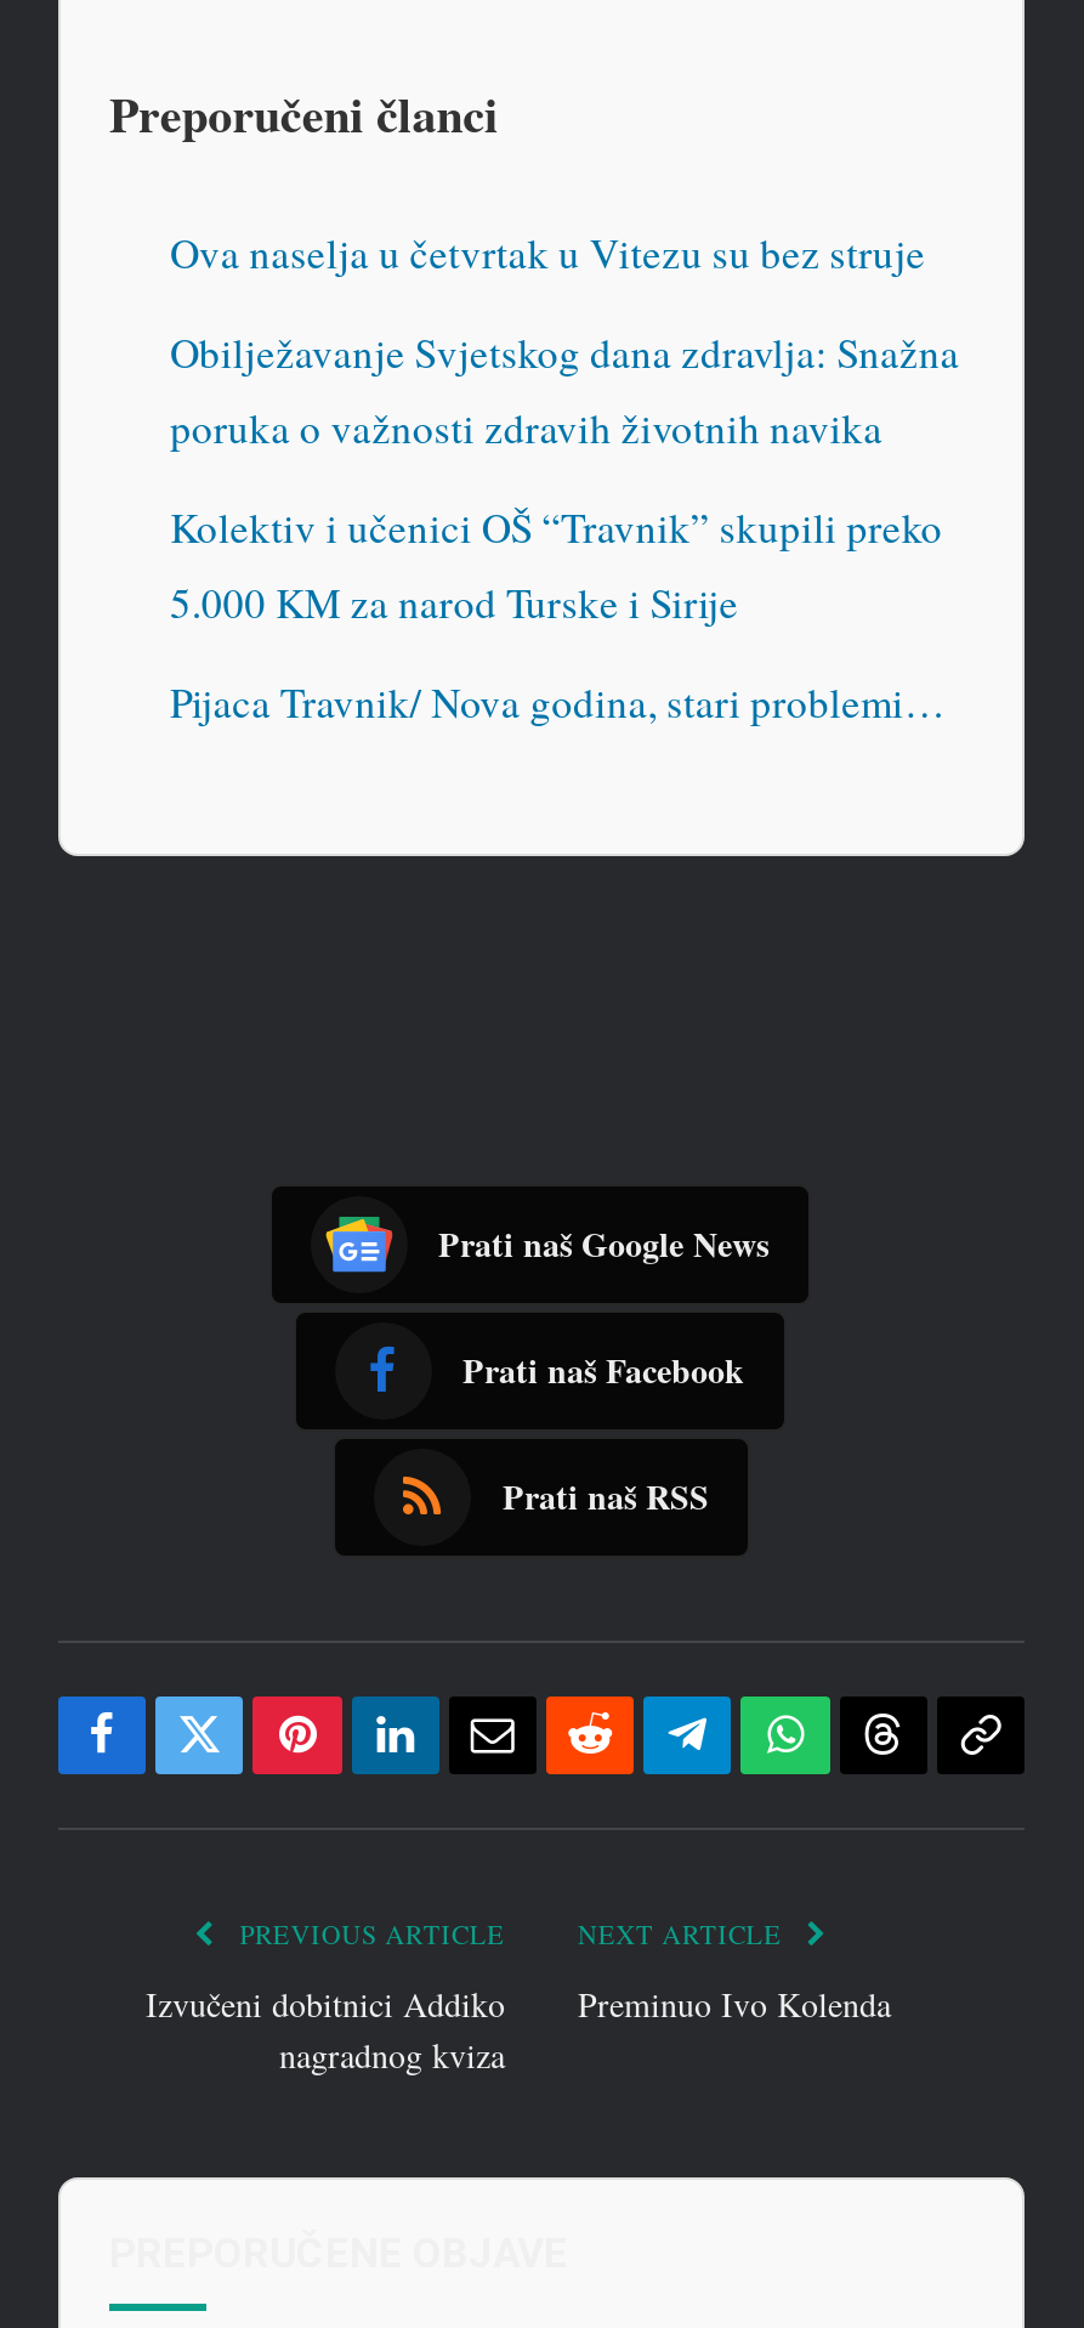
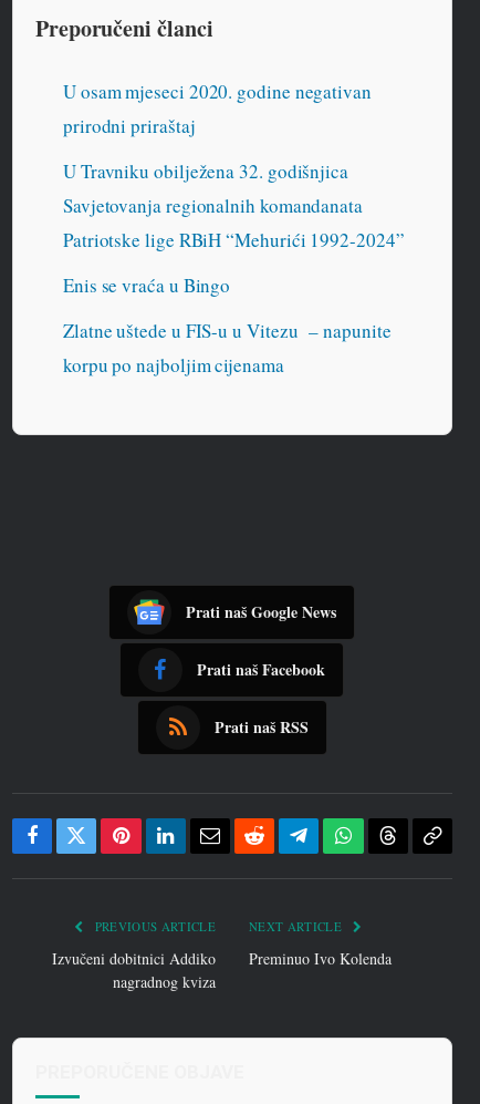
- Ova naselja u četvrtak u Vitezu su bez struje
+ U osam mjeseci 2020. godine negativan
+ prirodni priraštaj

- Obilježavanje Svjetskog dana zdravlja: Snažna
- poruka o važnosti zdravih životnih navika
+ U Travniku obilježena 32. godišnjica
+ Savjetovanja regionalnih komandanata
+ Patriotske lige RBiH “Mehurići 1992-2024”

- Kolektiv i učenici OŠ “Travnik” skupili preko
- 5.000 KM za narod Turske i Sirije
+ Enis se vraća u Bingo

- Pijaca Travnik/ Nova godina, stari problemi…
+ Zlatne uštede u FIS-u u Vitezu – napunite
+ korpu po najboljim cijenama
